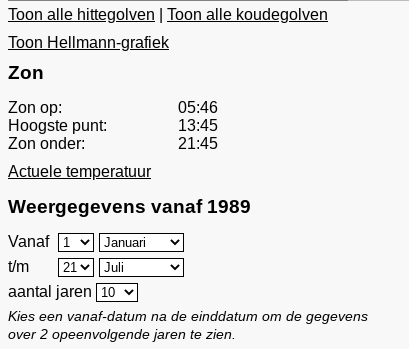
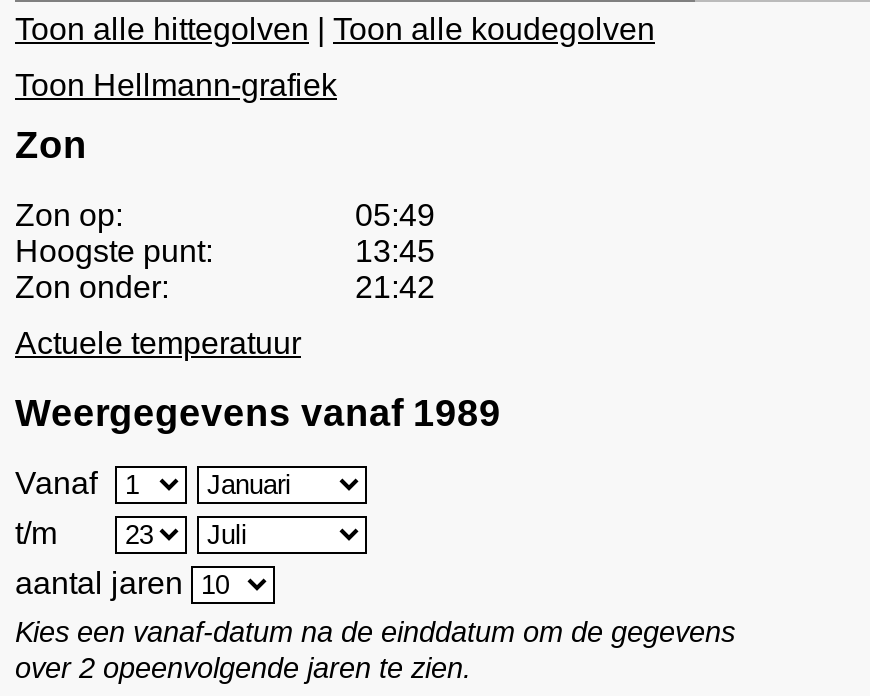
- 05:46
+ 05:49

- 21:45
+ 21:42
